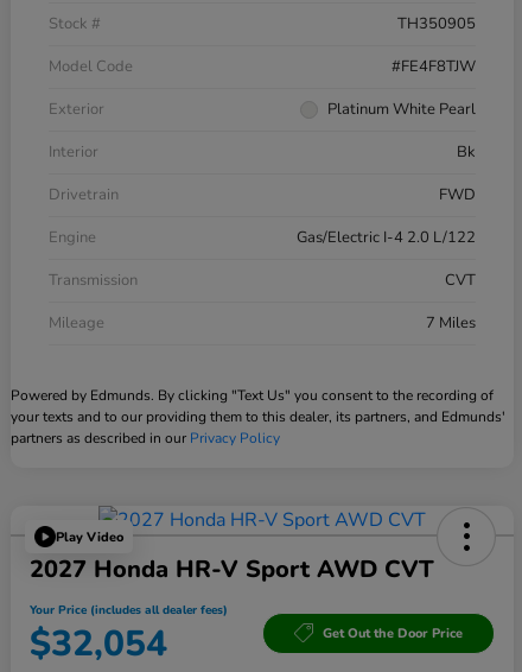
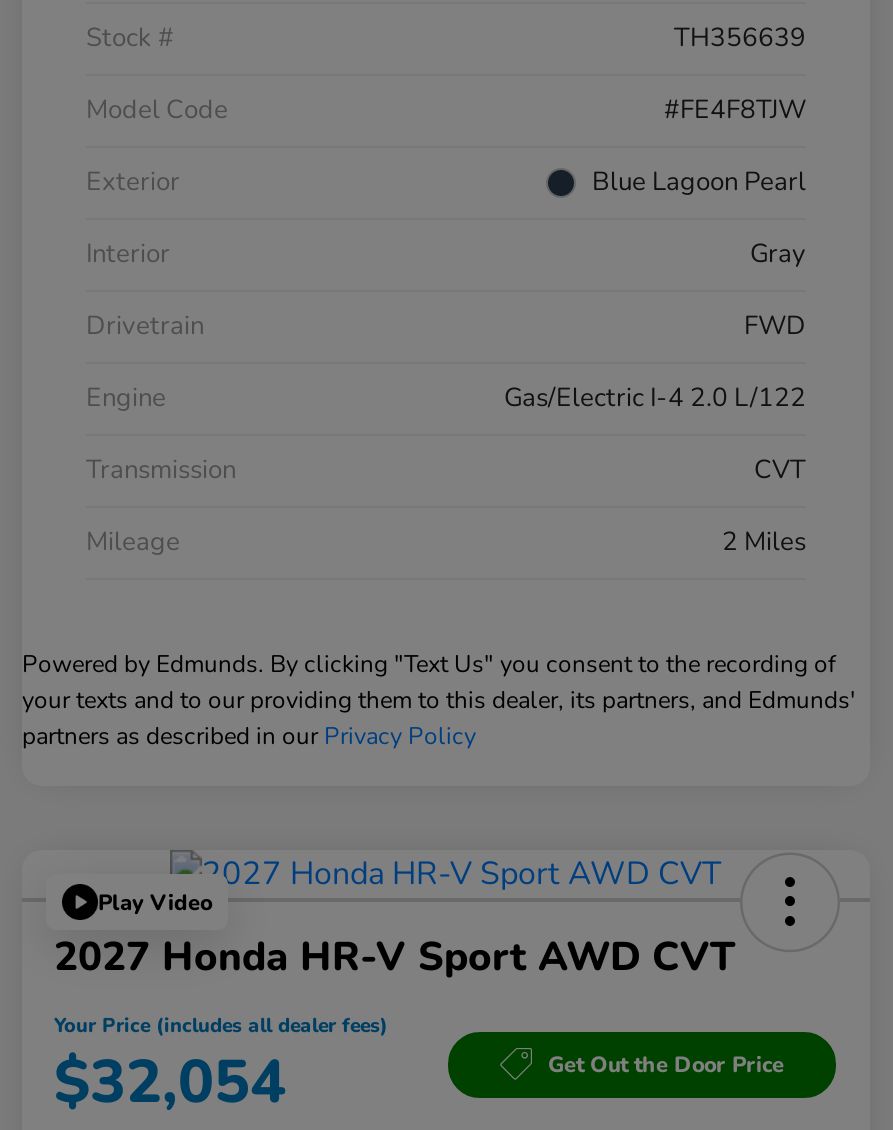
- TH350905
+ TH356639

- Platinum White Pearl
+ Blue Lagoon Pearl

- Bk
+ Gray

- 7 Miles
+ 2 Miles
